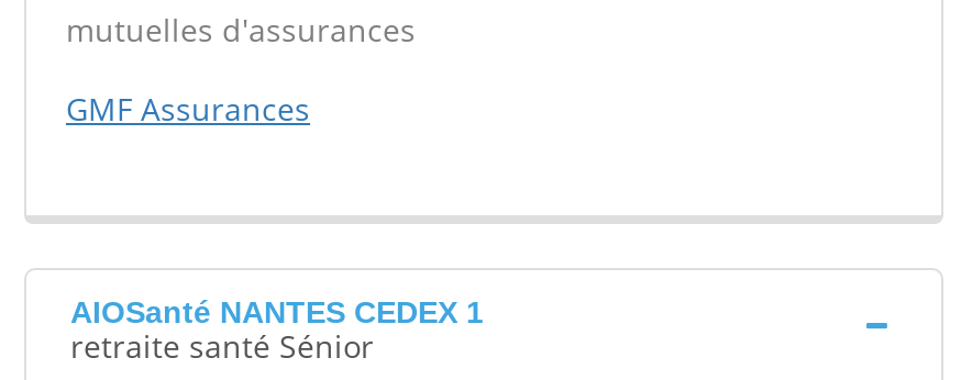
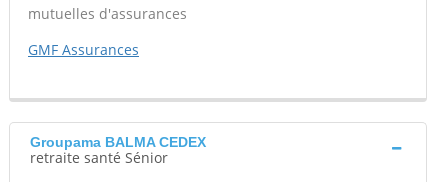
- AIOSanté NANTES CEDEX 1
+ Groupama BALMA CEDEX
